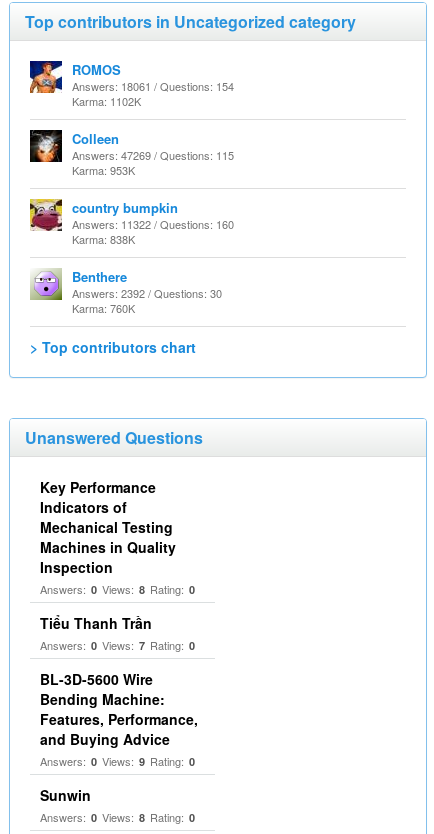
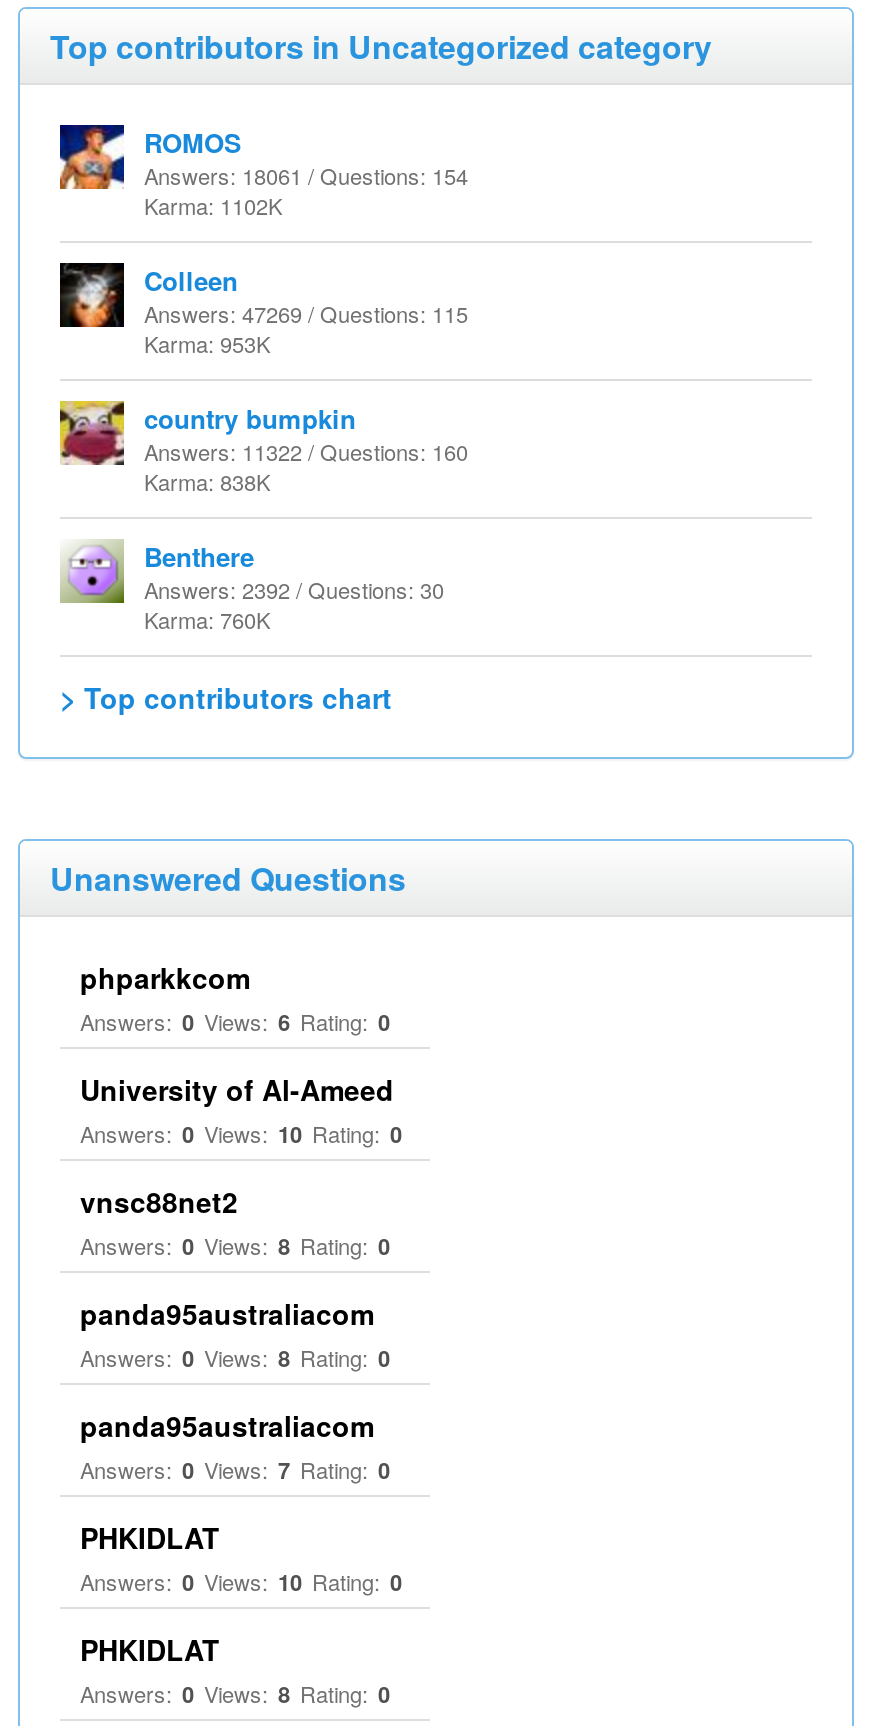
- Key Performance
- Indicators of
- Mechanical Testing
- Machines in Quality
- Inspection
+ phparkkcom
+ Answers: 0 Views: 6 Rating: 0
+ University of Al-Ameed
+ Answers: 0 Views: 10 Rating: 0
+ vnsc88net2

- Tiểu Thanh Trần
+ panda95australiacom
+ Answers: 0 Views: 8 Rating: 0
+ panda95australiacom

moved down: Answers: 0 Views: 7 Rating: 0

- BL-3D-5600 Wire
- Bending Machine:
- Features, Performance,
- and Buying Advice
- Answers: 0 Views: 9 Rating: 0
+ PHKIDLAT
+ Answers: 0 Views: 10 Rating: 0

- Sunwin
+ PHKIDLAT
